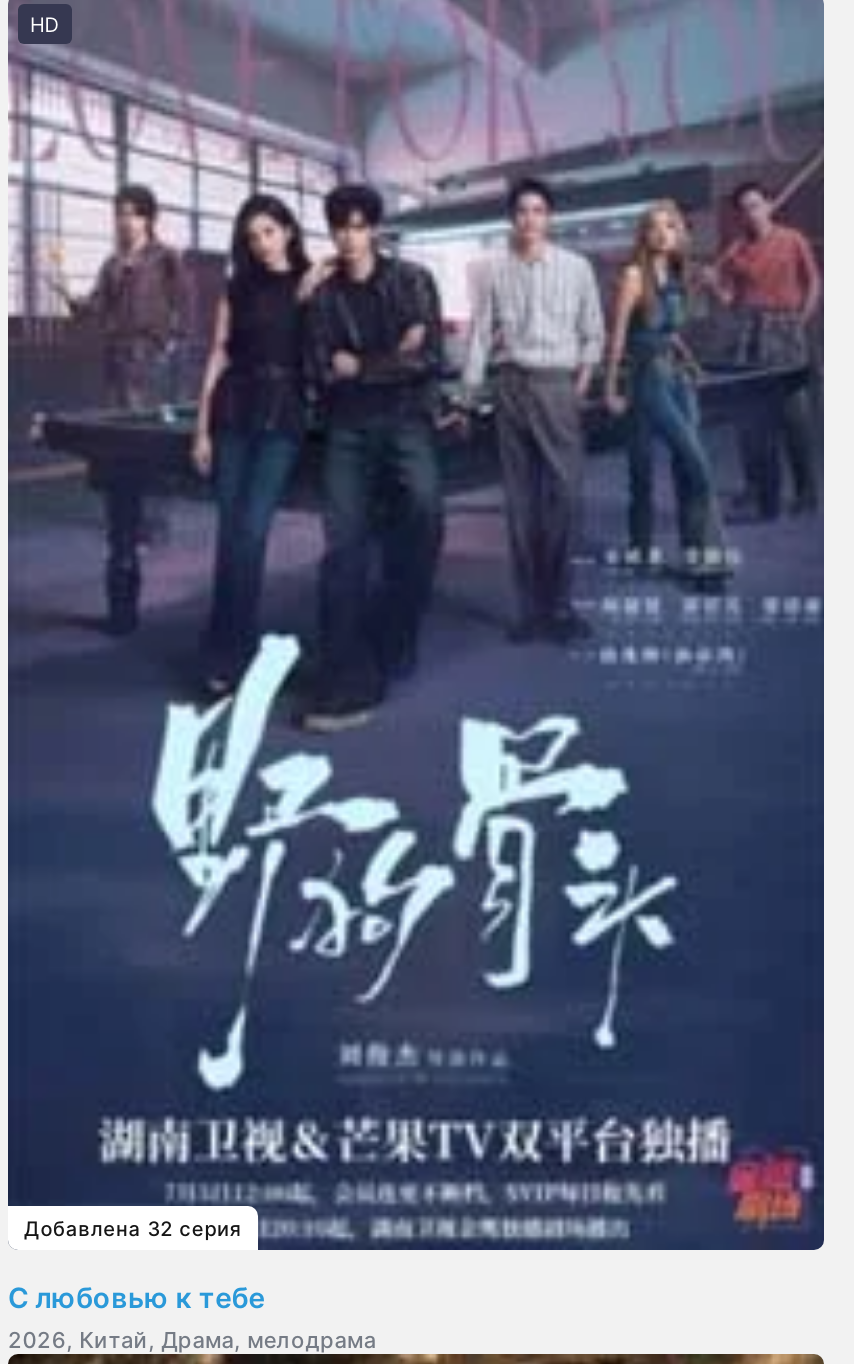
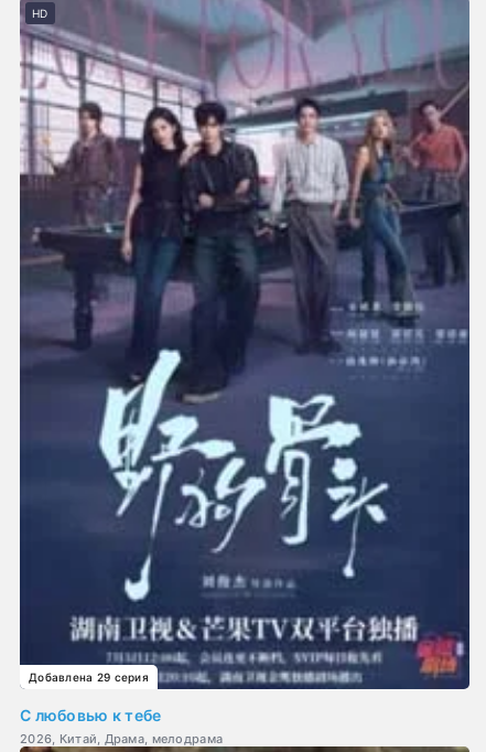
- Добавлена 32 серия
+ Добавлена 29 серия
